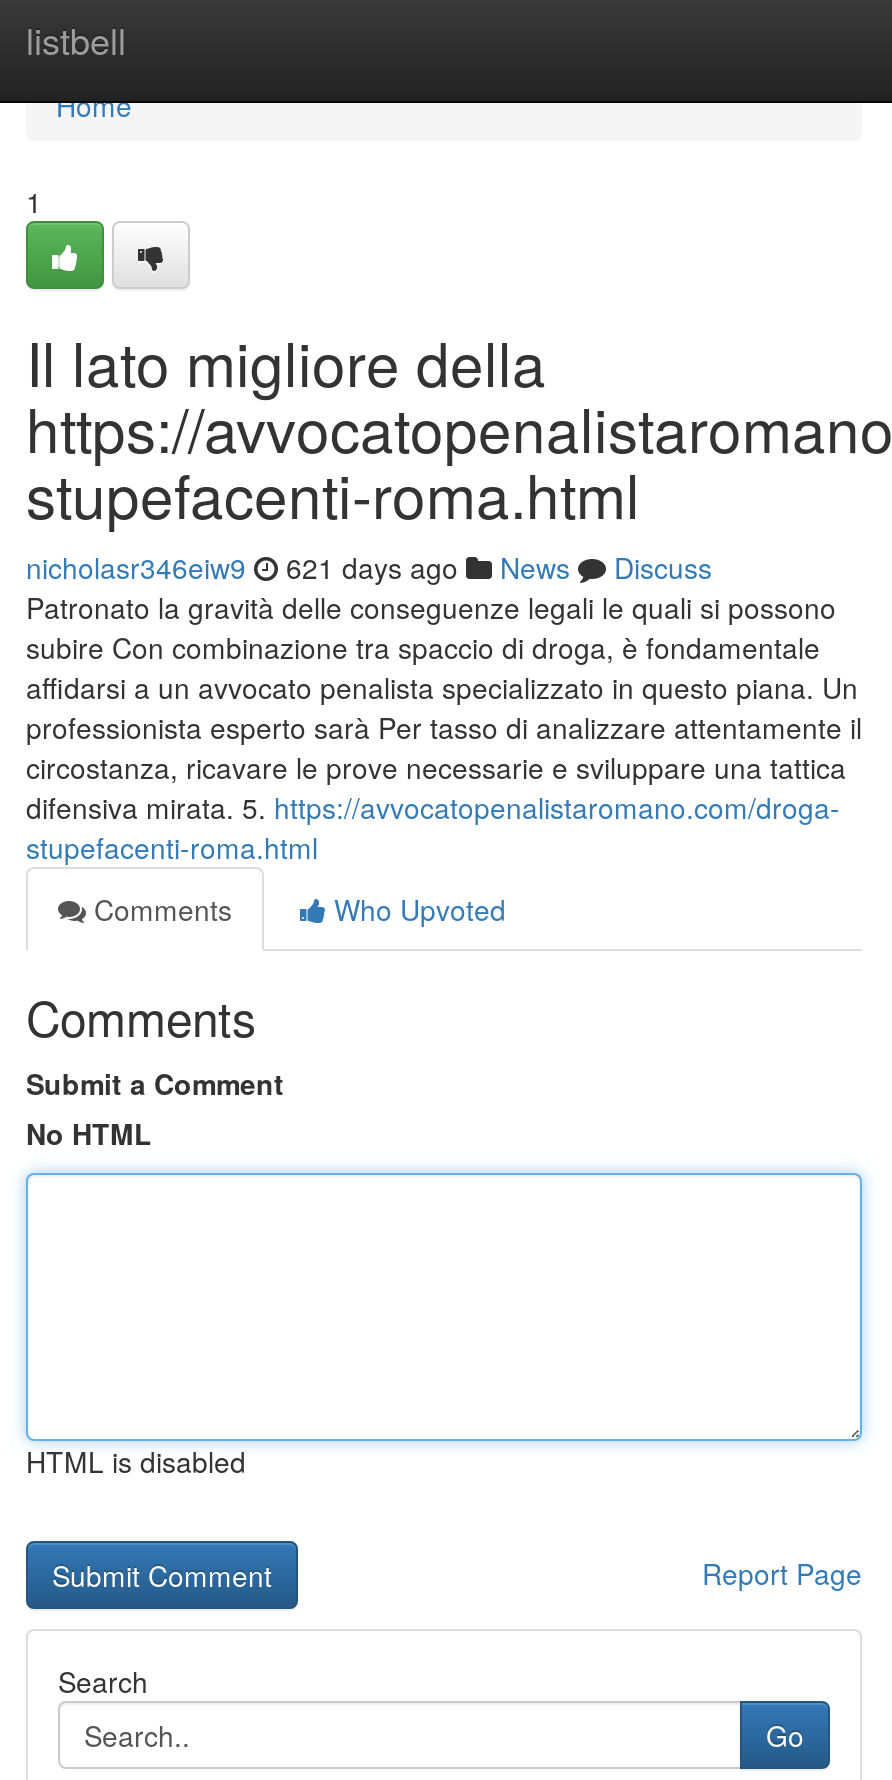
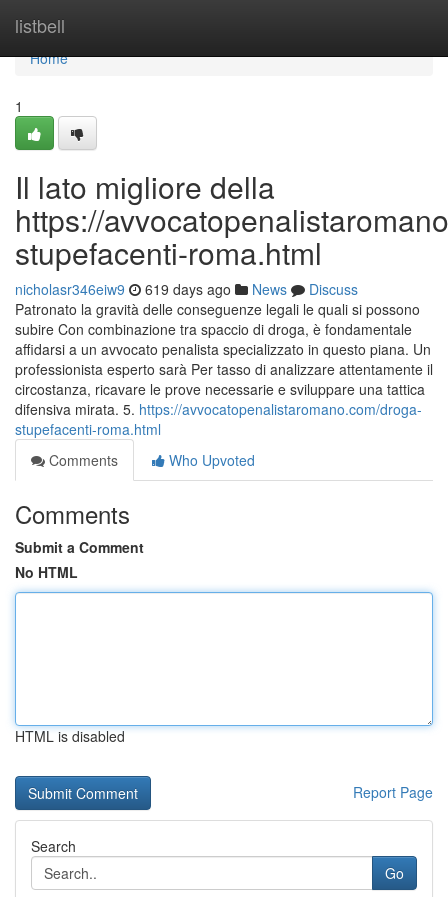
- nicholasr346eiw9 621 days ago News Discuss
+ nicholasr346eiw9 619 days ago News Discuss
